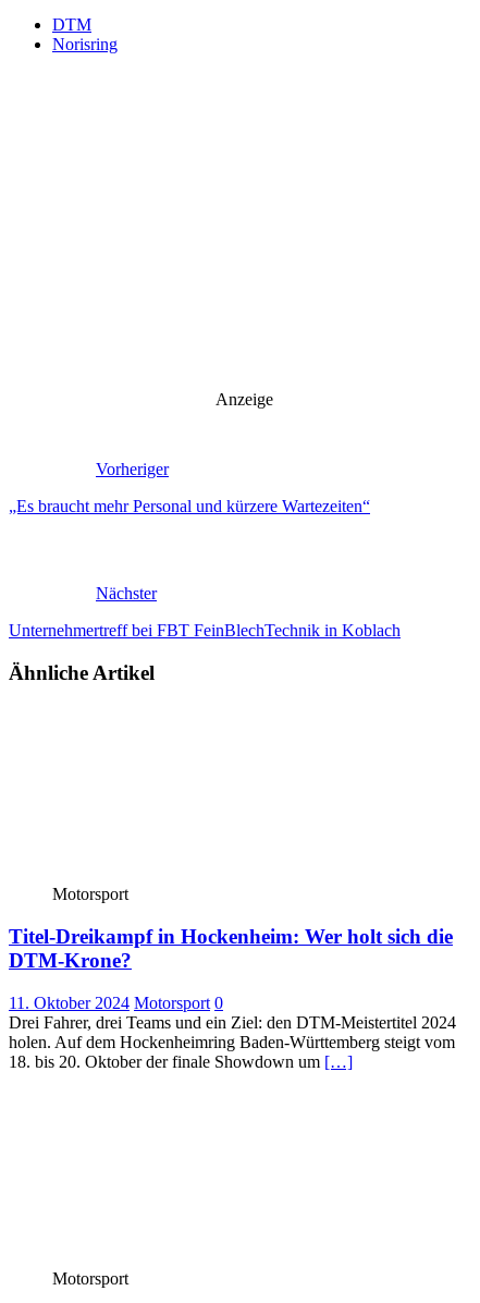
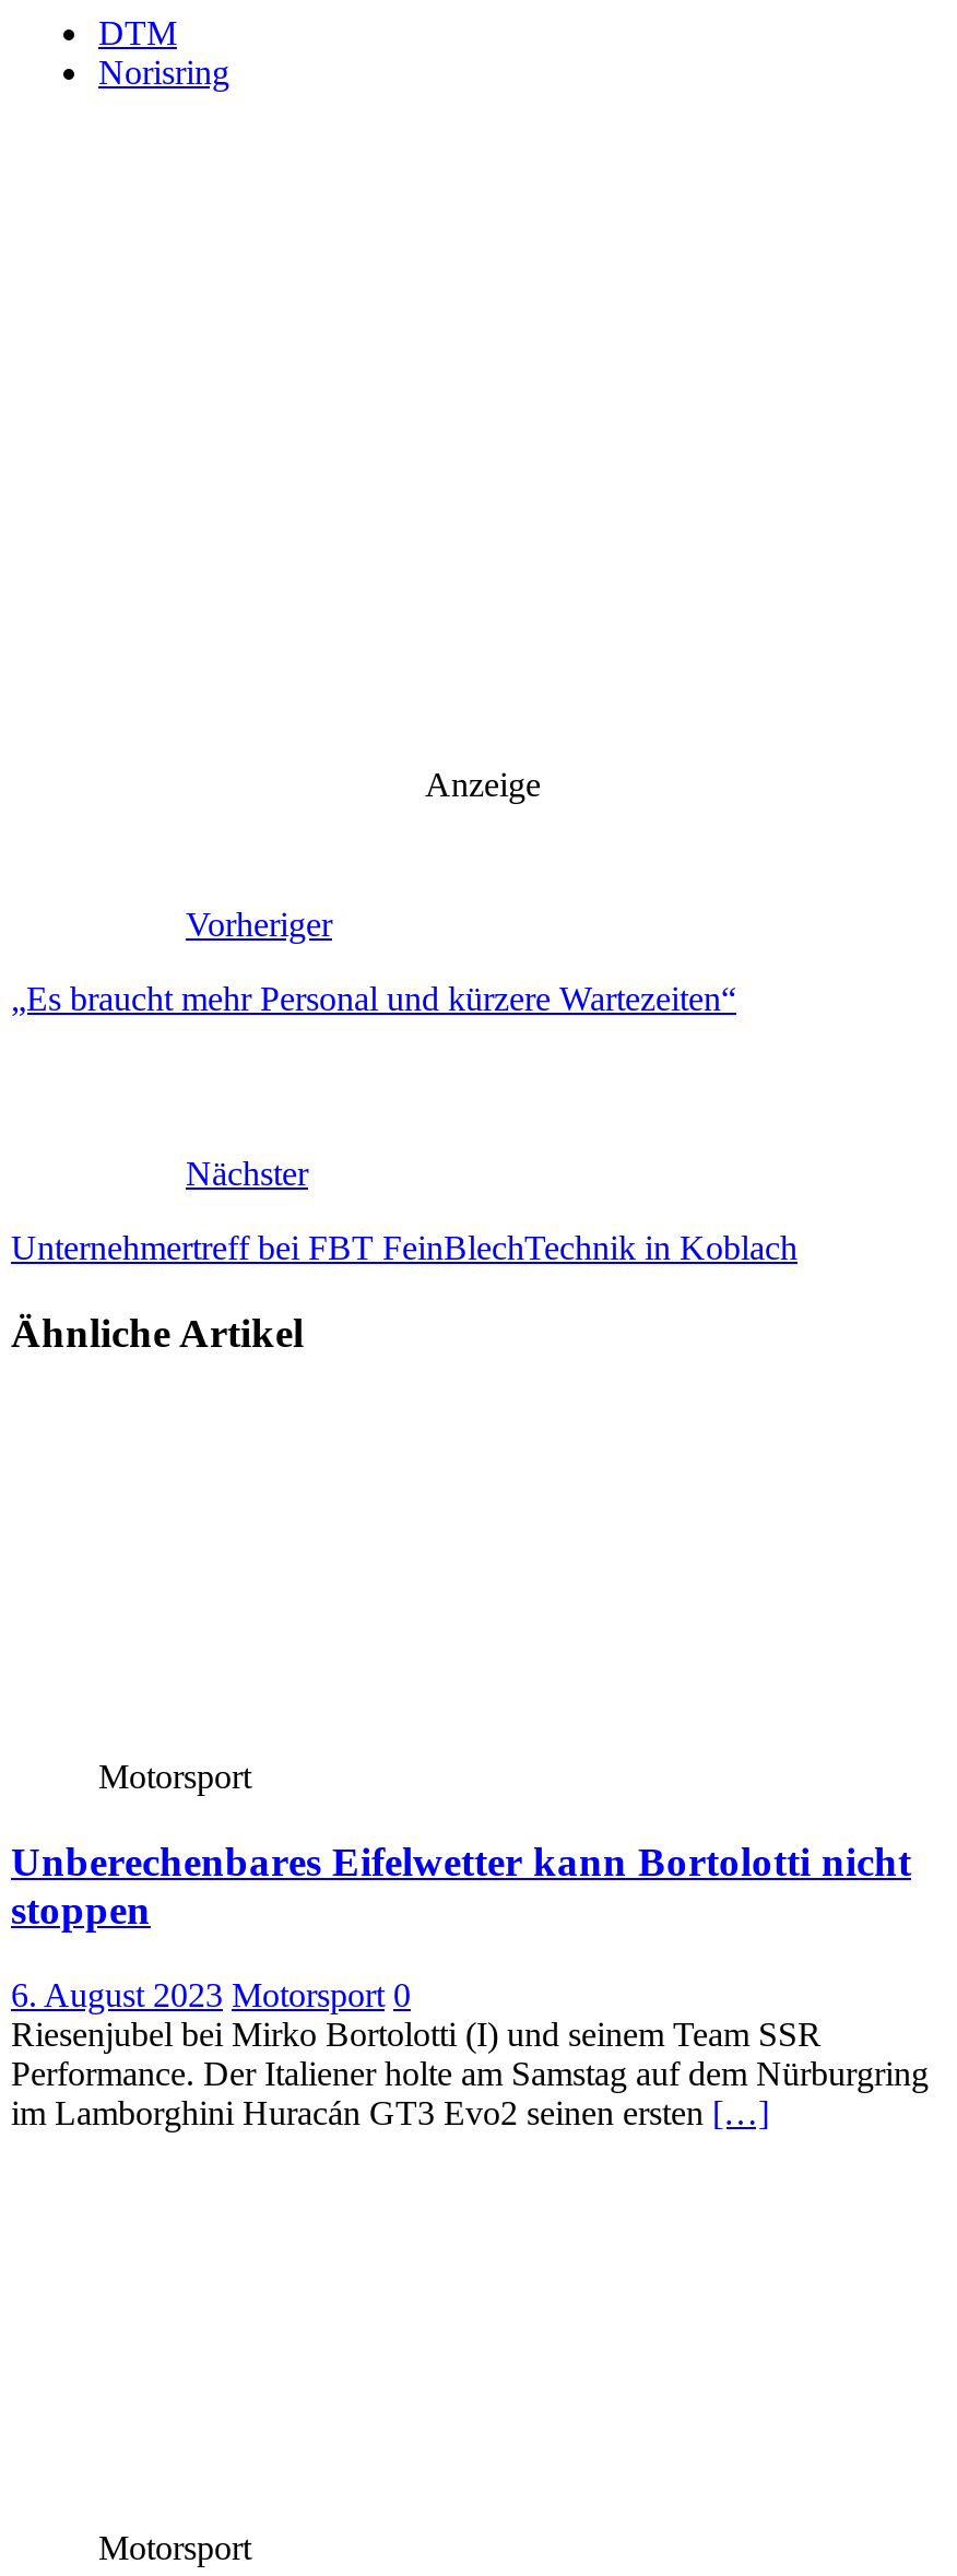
- Titel-Dreikampf in Hockenheim: Wer holt sich die
- DTM-Krone?
+ Unberechenbares Eifelwetter kann Bortolotti nicht
+ stoppen

- 11. Oktober 2024 Motorsport 0
- Drei Fahrer, drei Teams und ein Ziel: den DTM-Meistertitel 2024
- holen. Auf dem Hockenheimring Baden-Württemberg steigt vom
- 18. bis 20. Oktober der finale Showdown um […]
+ 6. August 2023 Motorsport 0
+ Riesenjubel bei Mirko Bortolotti (I) und seinem Team SSR
+ Performance. Der Italiener holte am Samstag auf dem Nürburgring
+ im Lamborghini Huracán GT3 Evo2 seinen ersten […]
